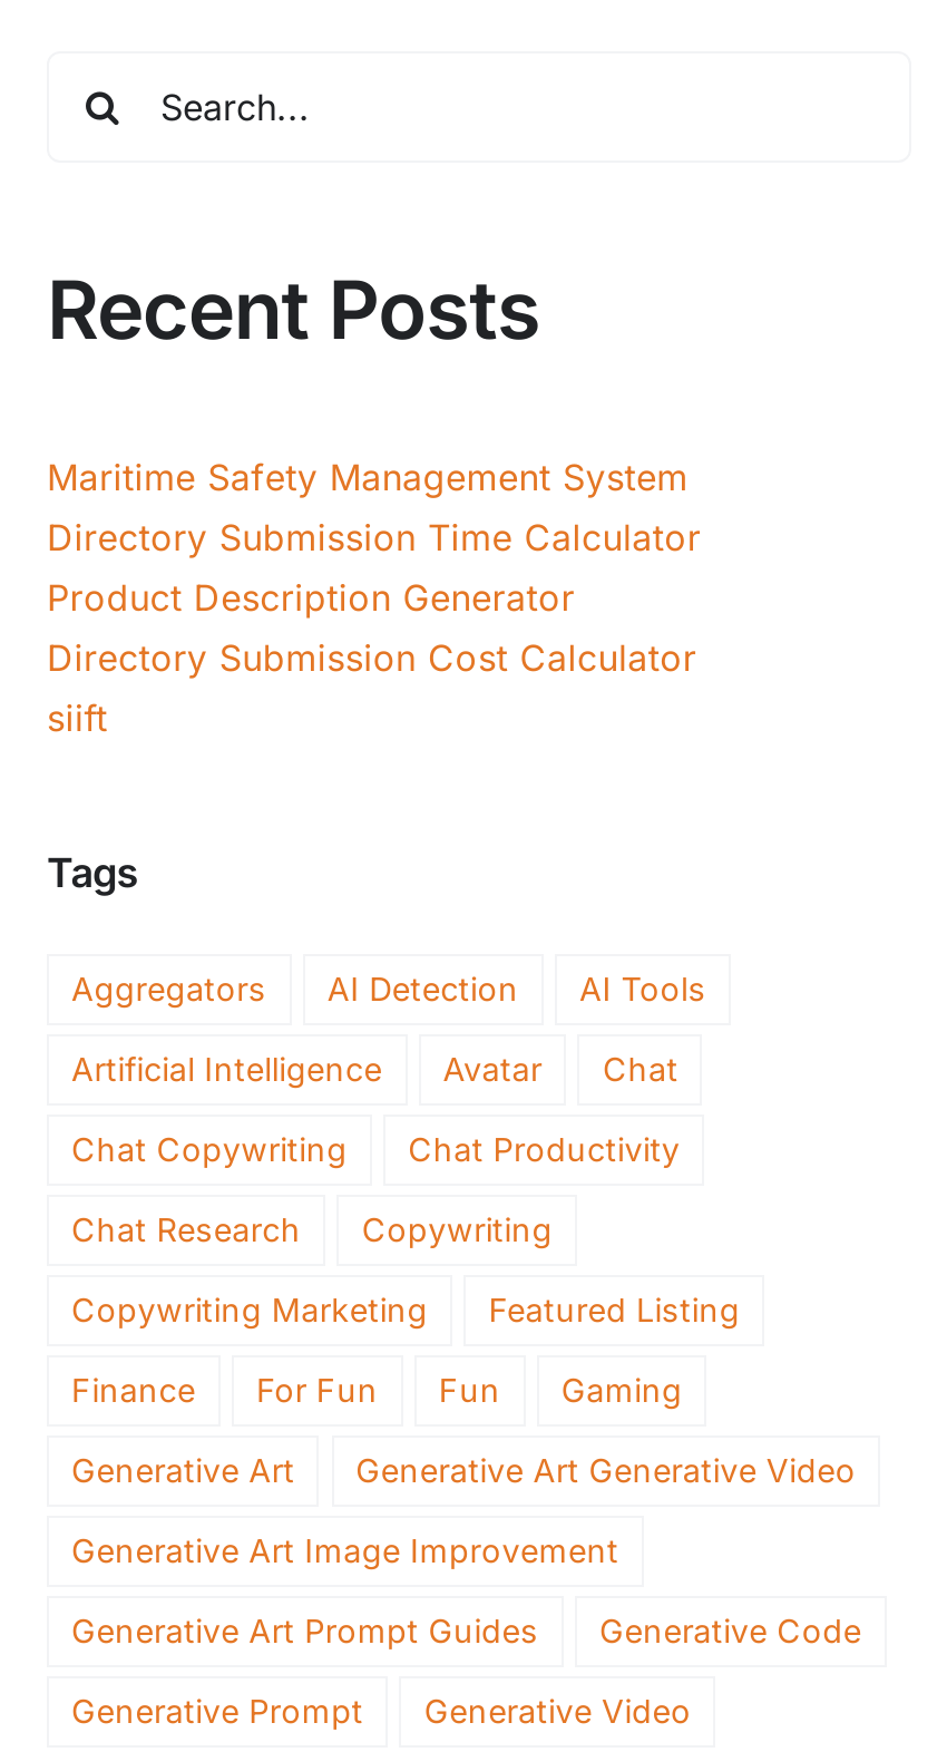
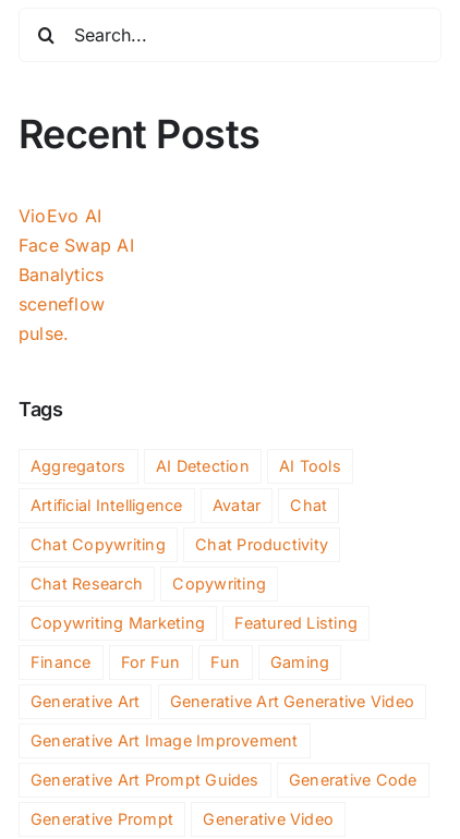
- Maritime Safety Management System
- Directory Submission Time Calculator
- Product Description Generator
- Directory Submission Cost Calculator
- siift
+ VioEvo AI
+ Face Swap AI
+ Banalytics
+ sceneflow
+ pulse.
